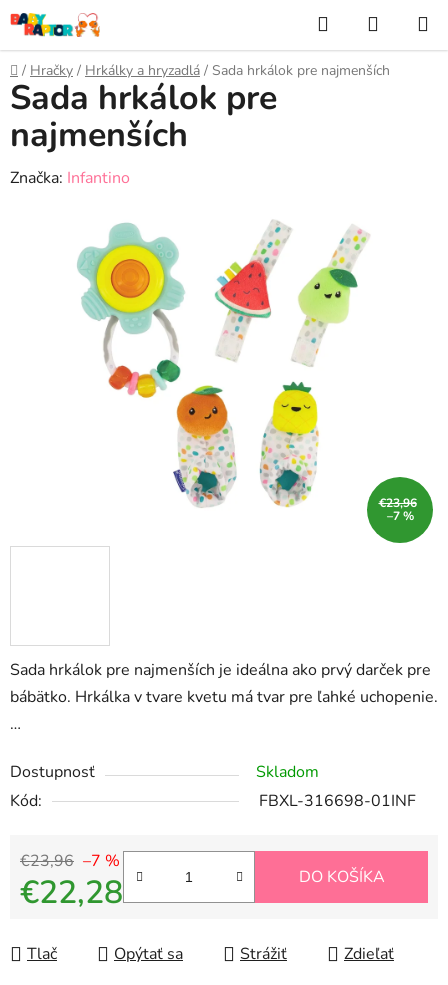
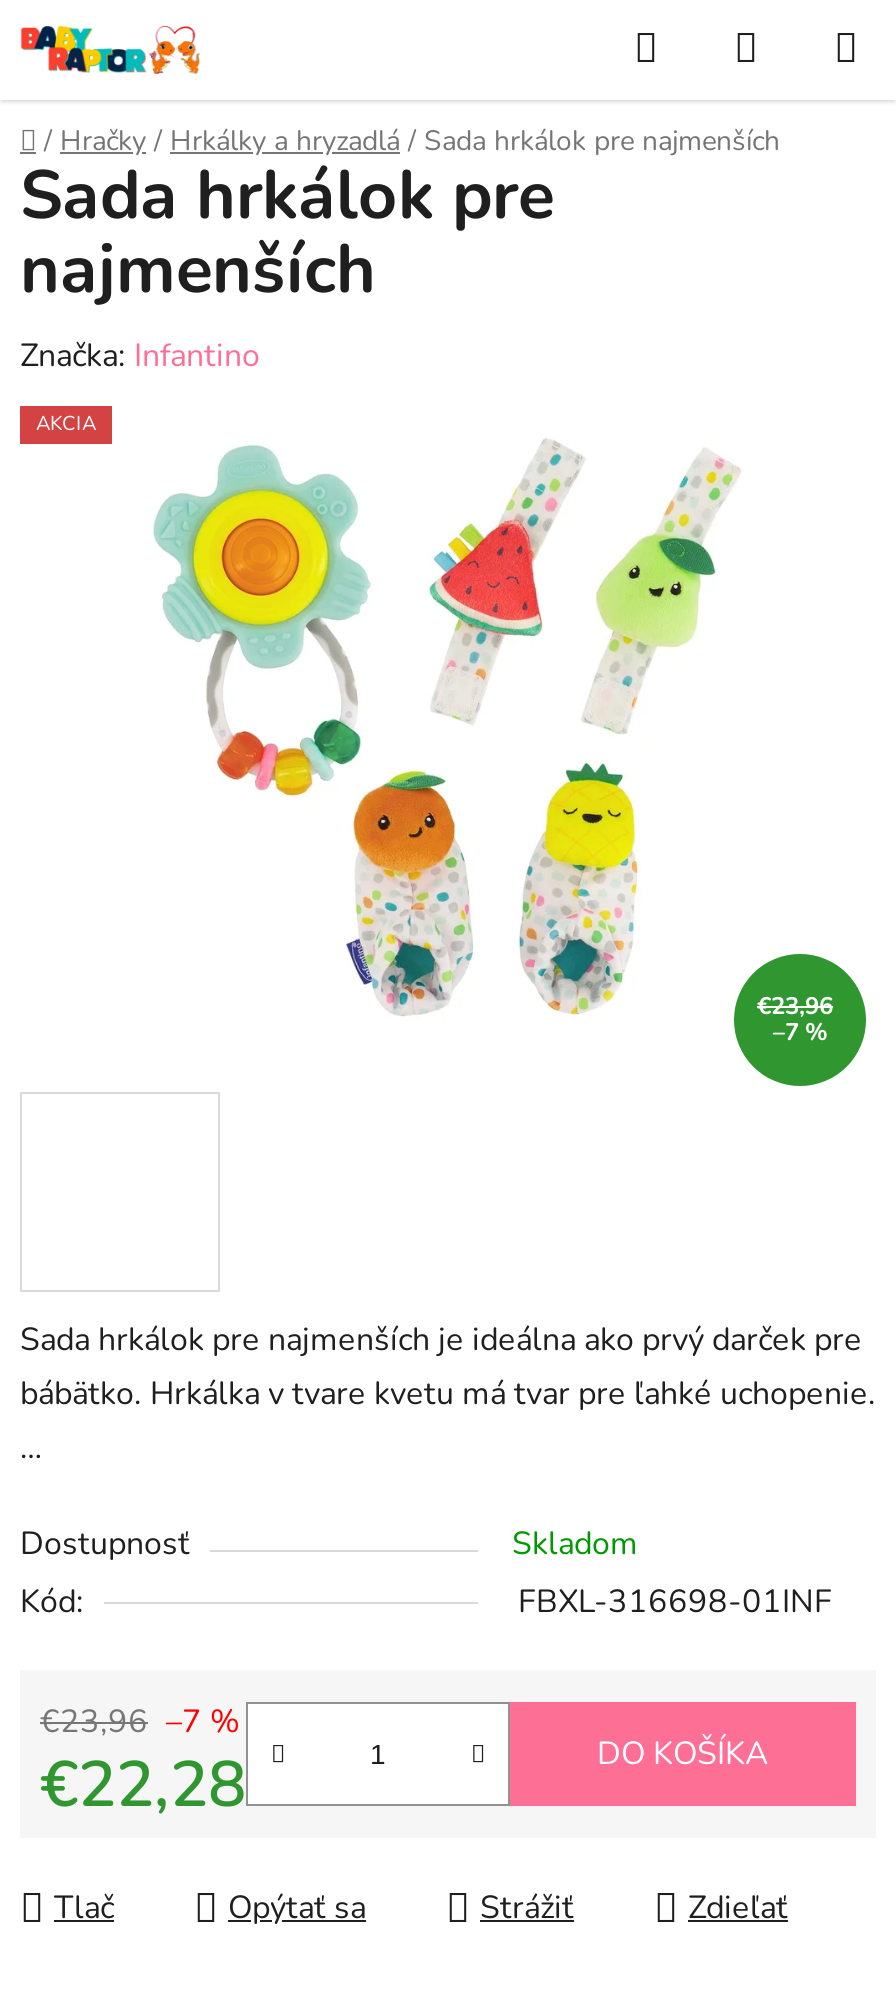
+ AKCIA
